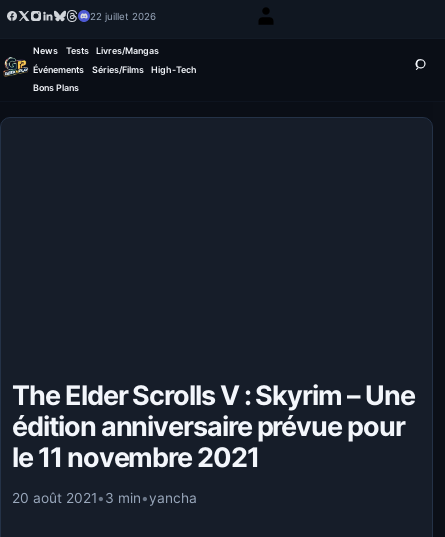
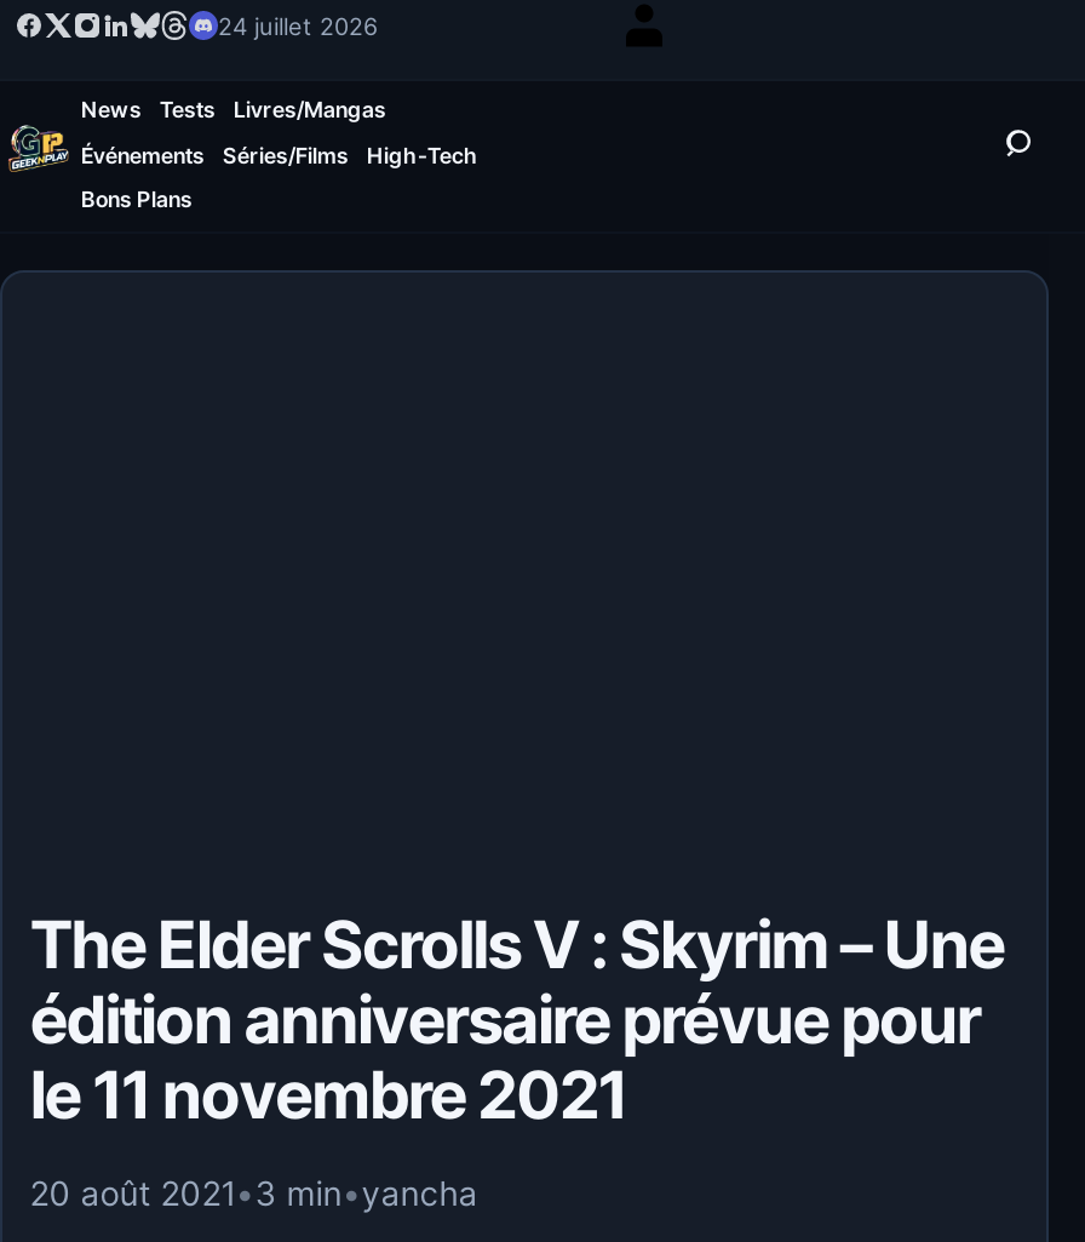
- 22 juillet 2026
+ 24 juillet 2026
